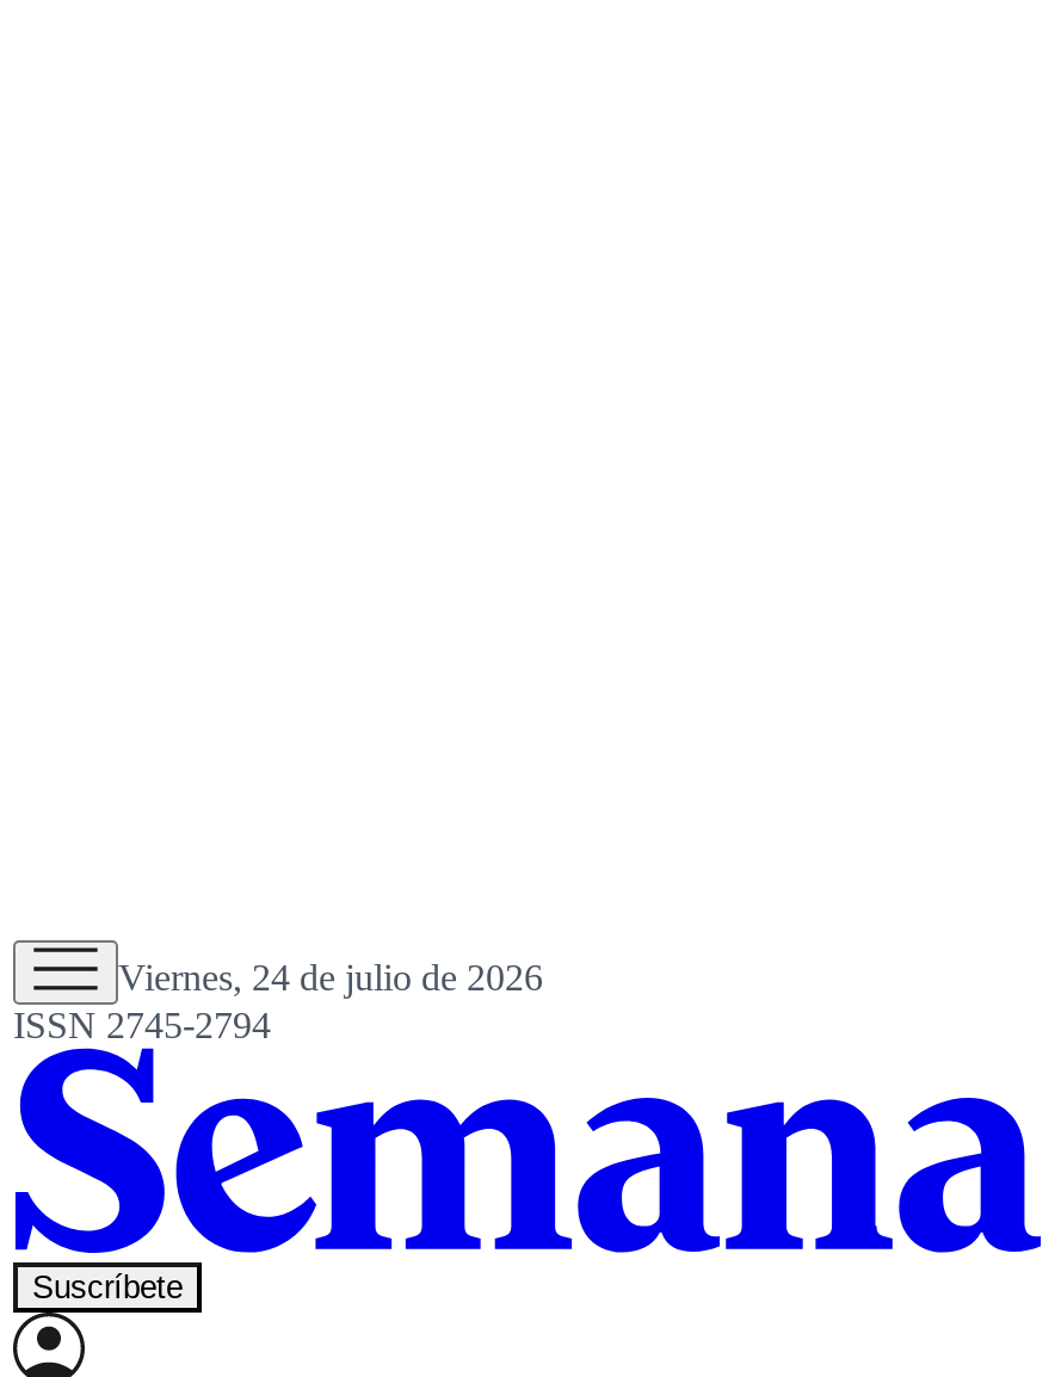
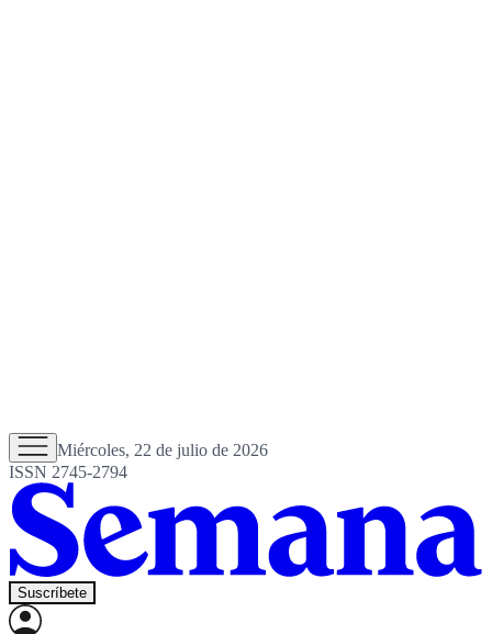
- Viernes, 24 de julio de 2026
+ Miércoles, 22 de julio de 2026
